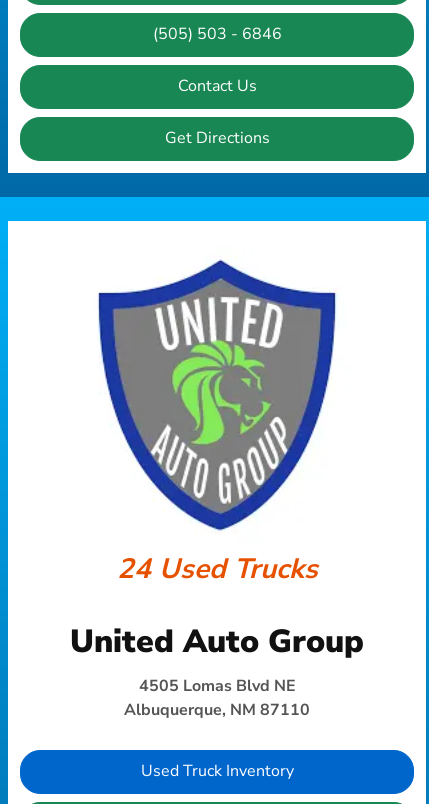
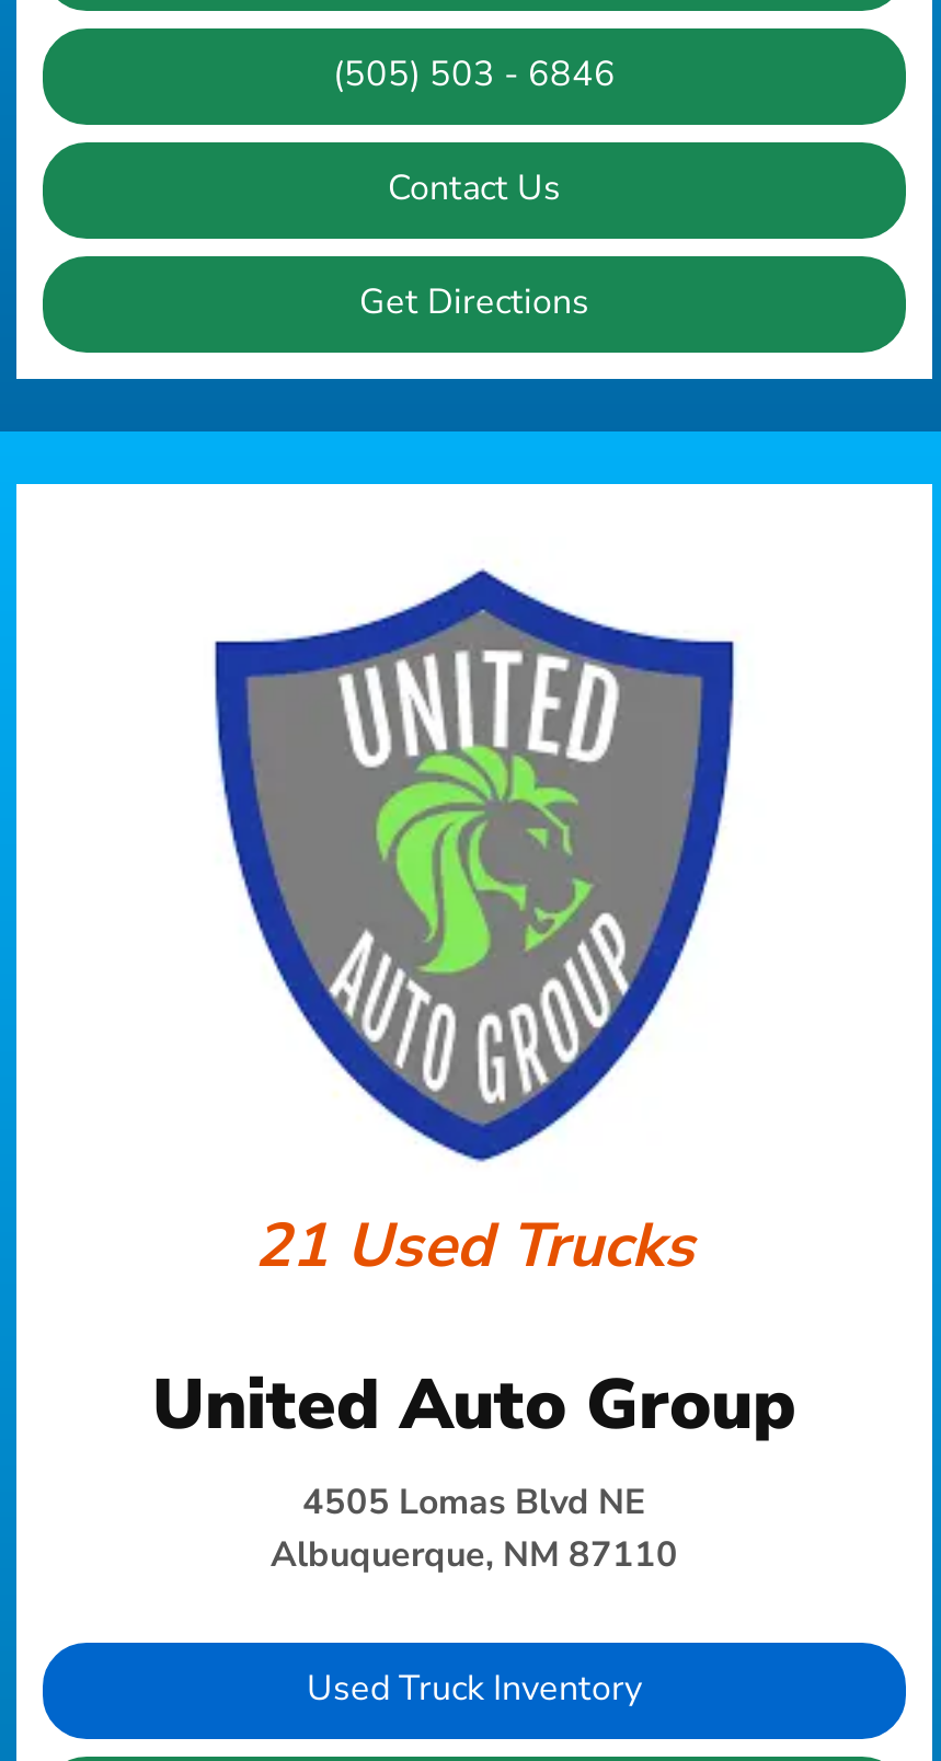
- 24 Used Trucks
+ 21 Used Trucks
